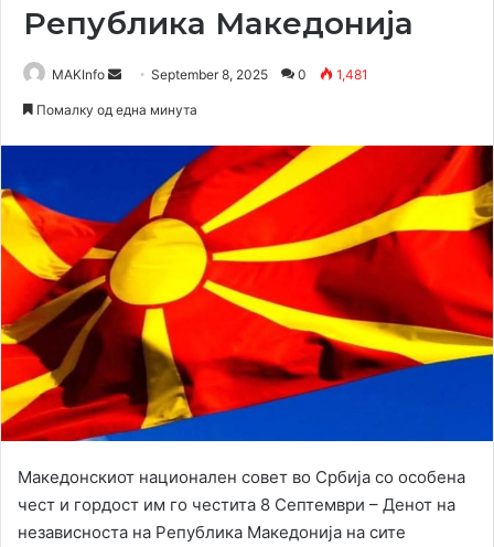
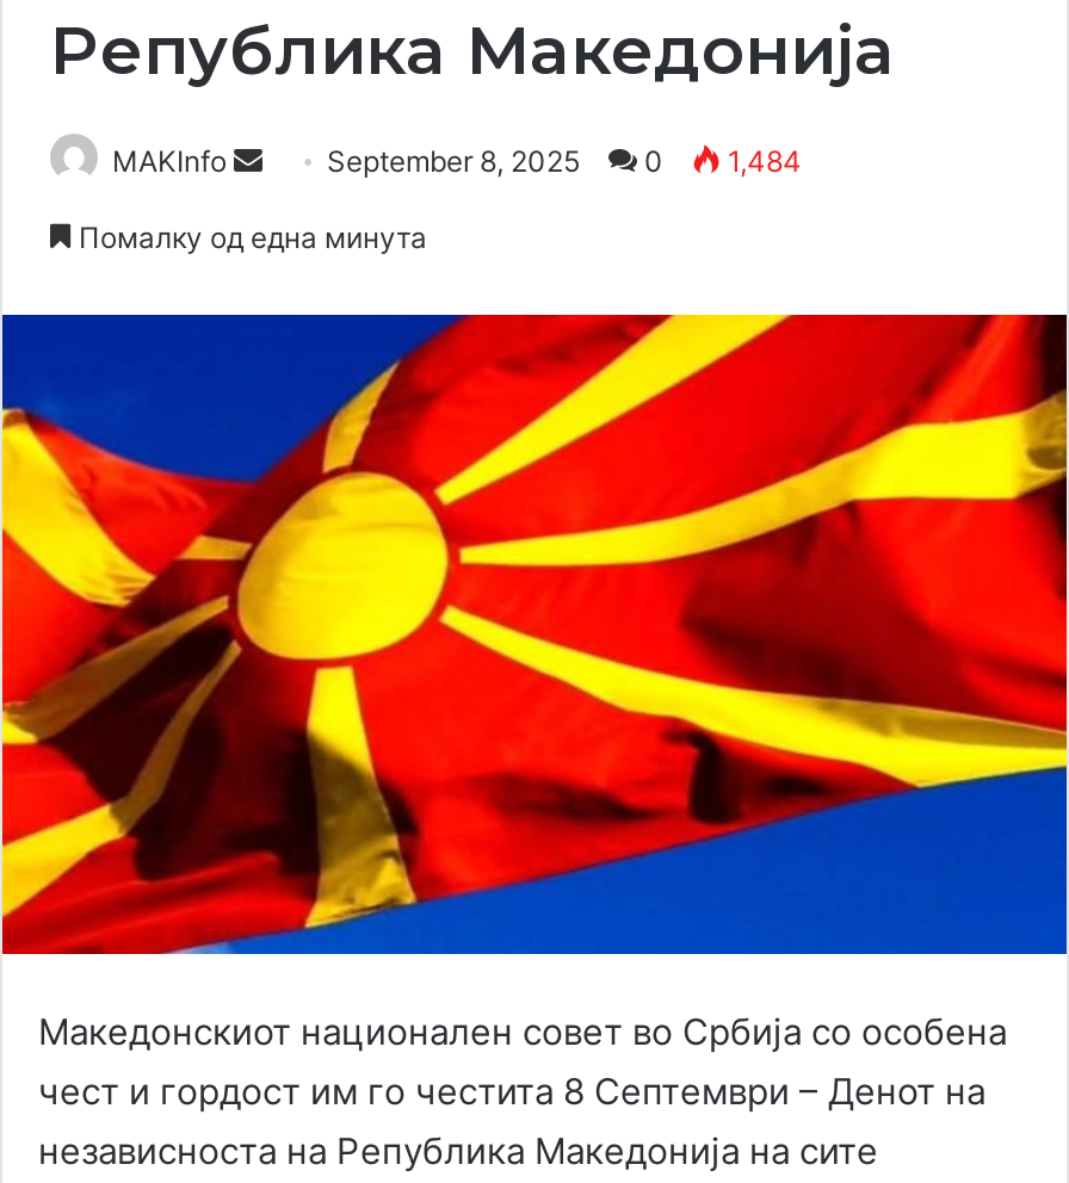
- 1,481
+ 1,484
